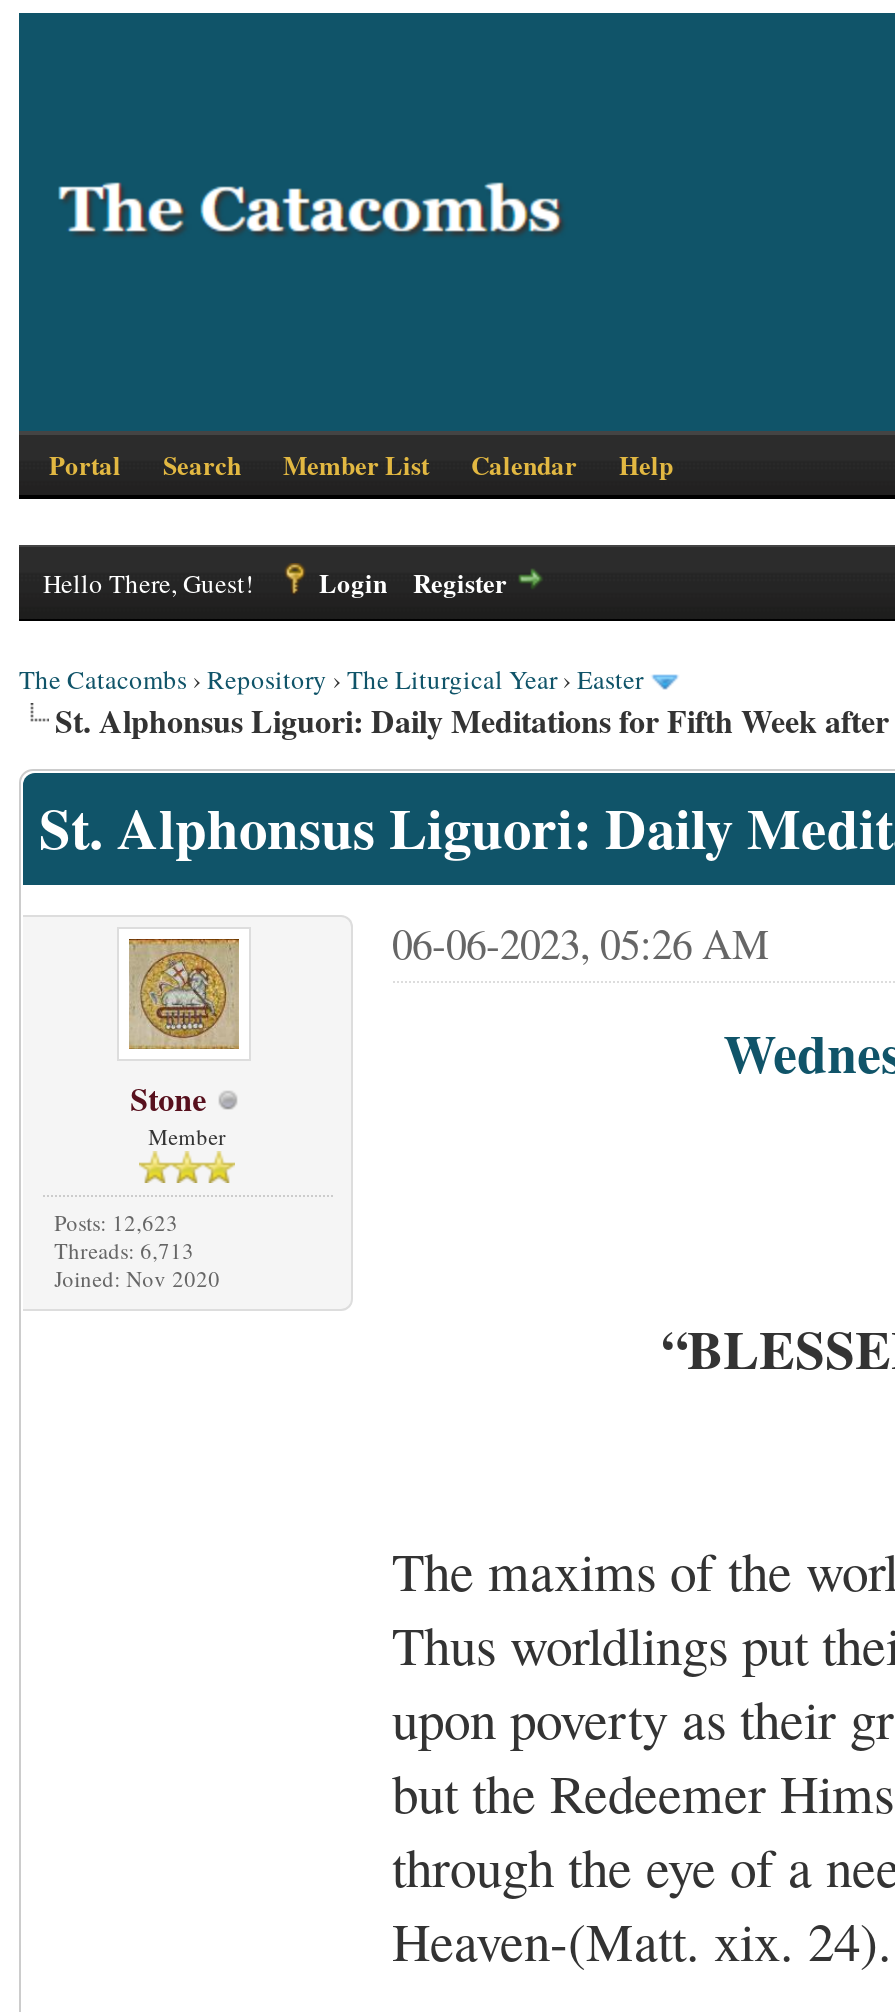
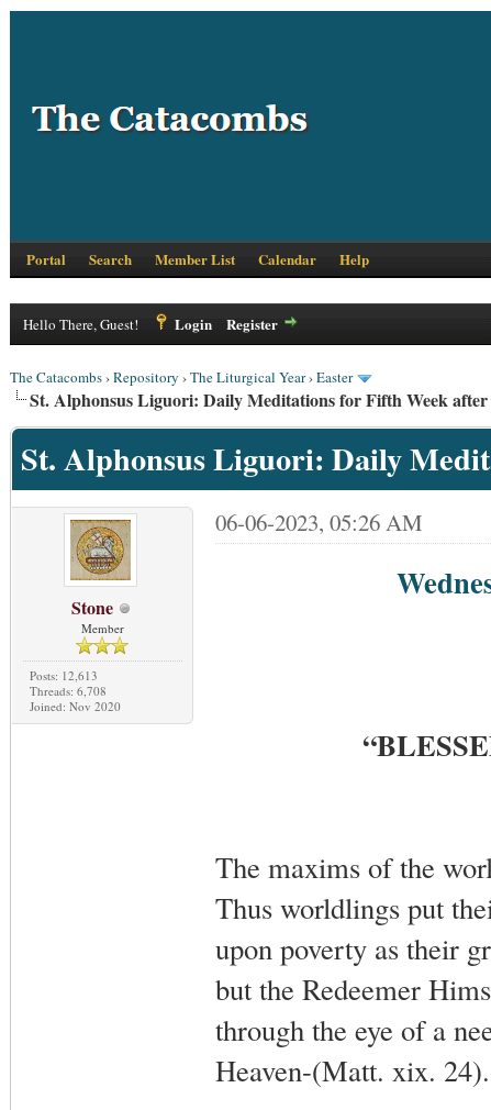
- Posts: 12,623
+ Posts: 12,613

- Threads: 6,713
+ Threads: 6,708
